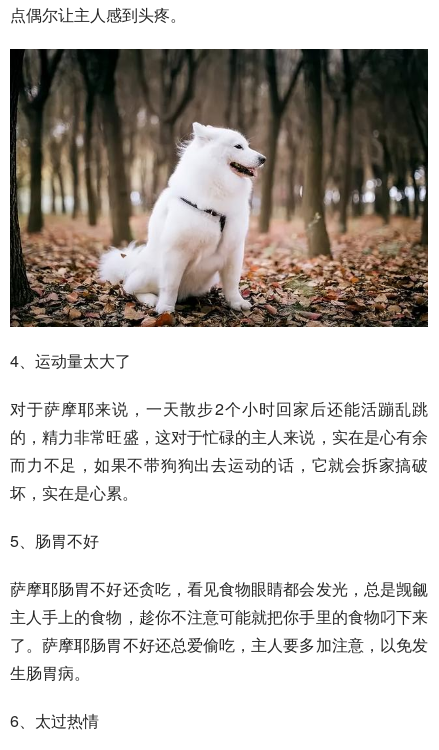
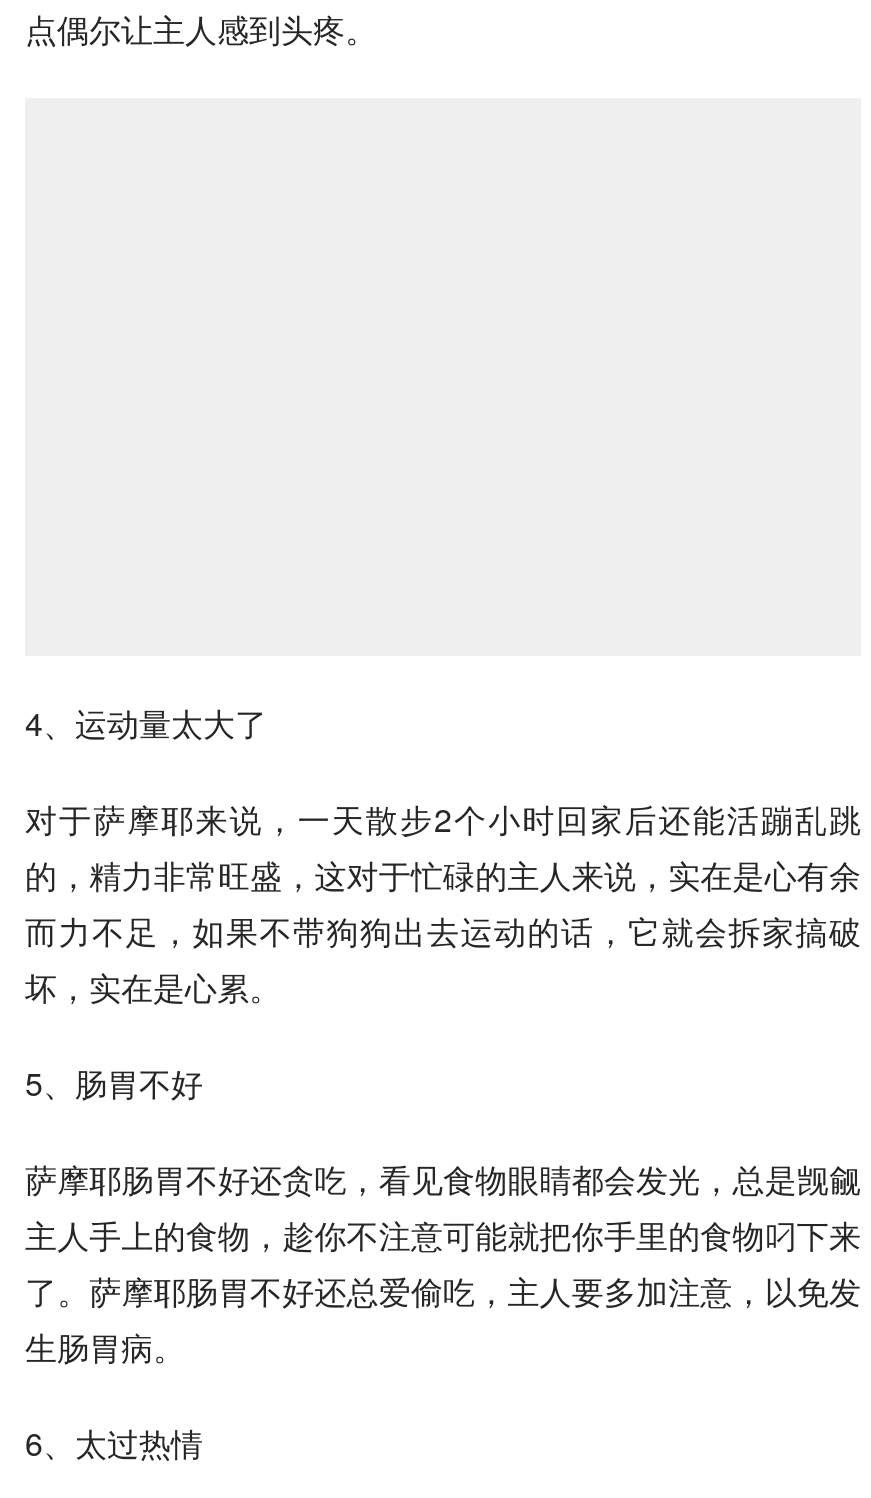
- [image]
